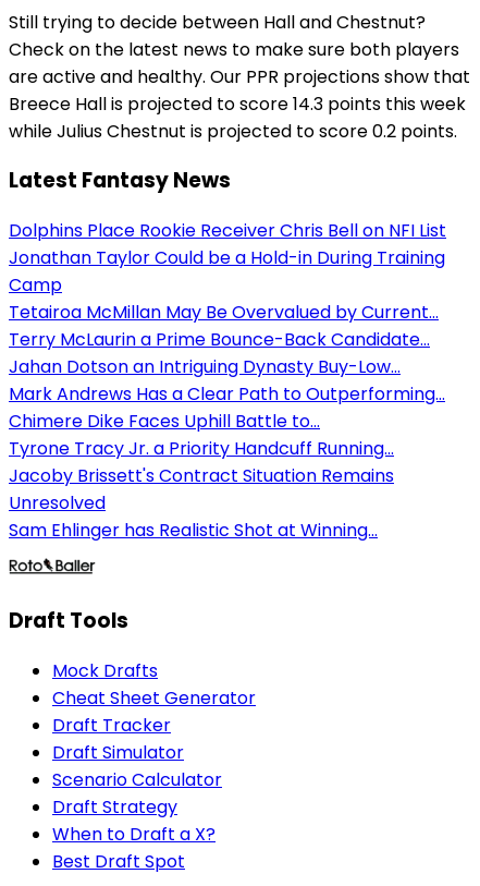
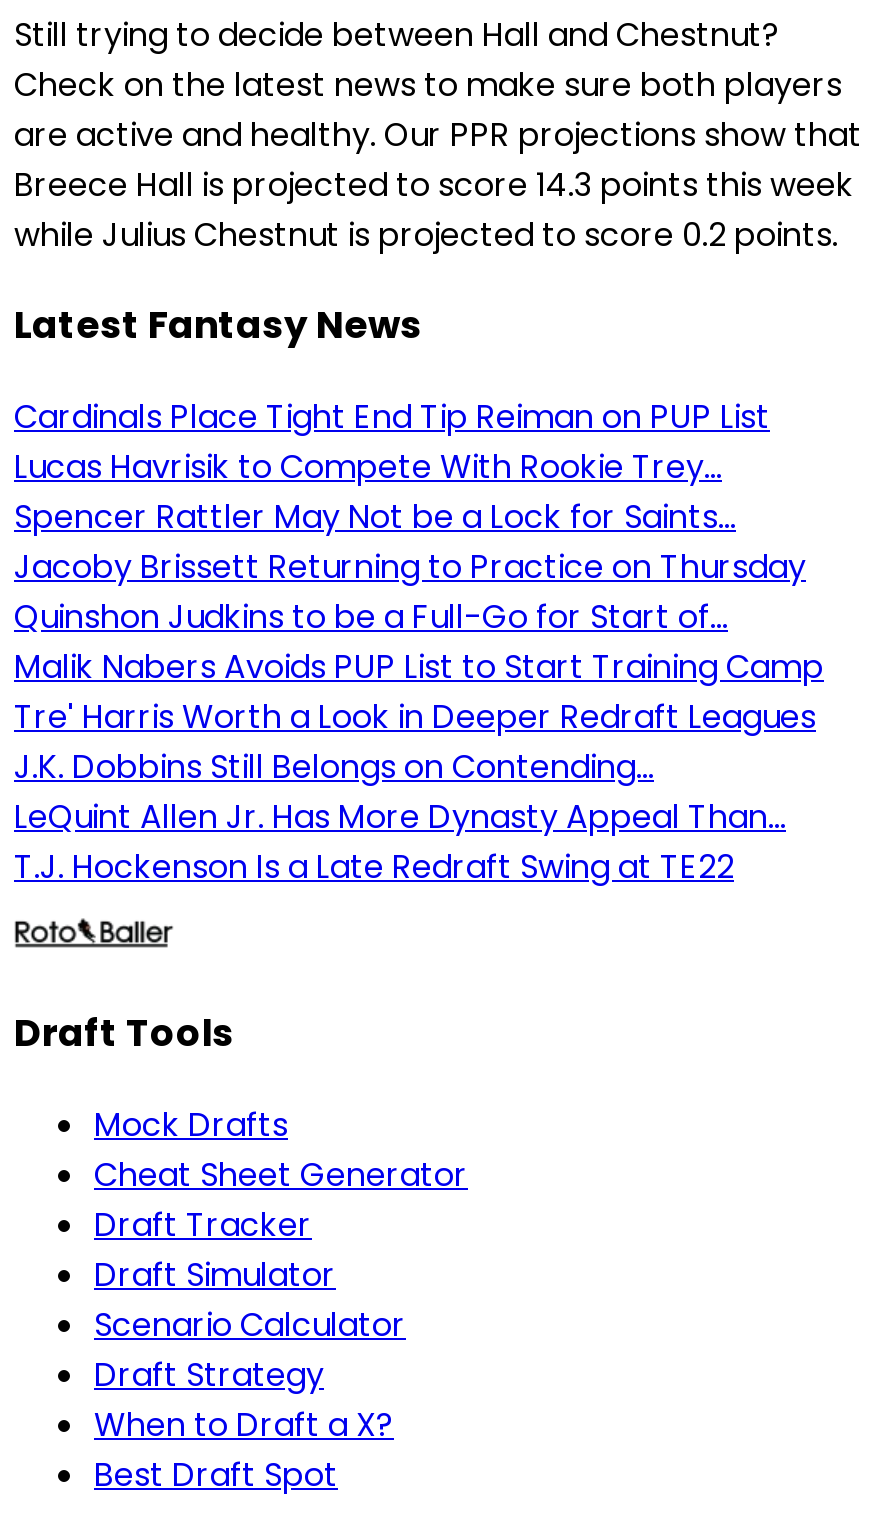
- Dolphins Place Rookie Receiver Chris Bell on NFI List
- Jonathan Taylor Could be a Hold-in During Training
- Camp
- Tetairoa McMillan May Be Overvalued by Current...
- Terry McLaurin a Prime Bounce-Back Candidate...
- Jahan Dotson an Intriguing Dynasty Buy-Low...
- Mark Andrews Has a Clear Path to Outperforming...
- Chimere Dike Faces Uphill Battle to...
- Tyrone Tracy Jr. a Priority Handcuff Running...
- Jacoby Brissett's Contract Situation Remains
- Unresolved
- Sam Ehlinger has Realistic Shot at Winning...
+ Cardinals Place Tight End Tip Reiman on PUP List
+ Lucas Havrisik to Compete With Rookie Trey...
+ Spencer Rattler May Not be a Lock for Saints...
+ Jacoby Brissett Returning to Practice on Thursday
+ Quinshon Judkins to be a Full-Go for Start of...
+ Malik Nabers Avoids PUP List to Start Training Camp
+ Tre' Harris Worth a Look in Deeper Redraft Leagues
+ J.K. Dobbins Still Belongs on Contending...
+ LeQuint Allen Jr. Has More Dynasty Appeal Than...
+ T.J. Hockenson Is a Late Redraft Swing at TE22
